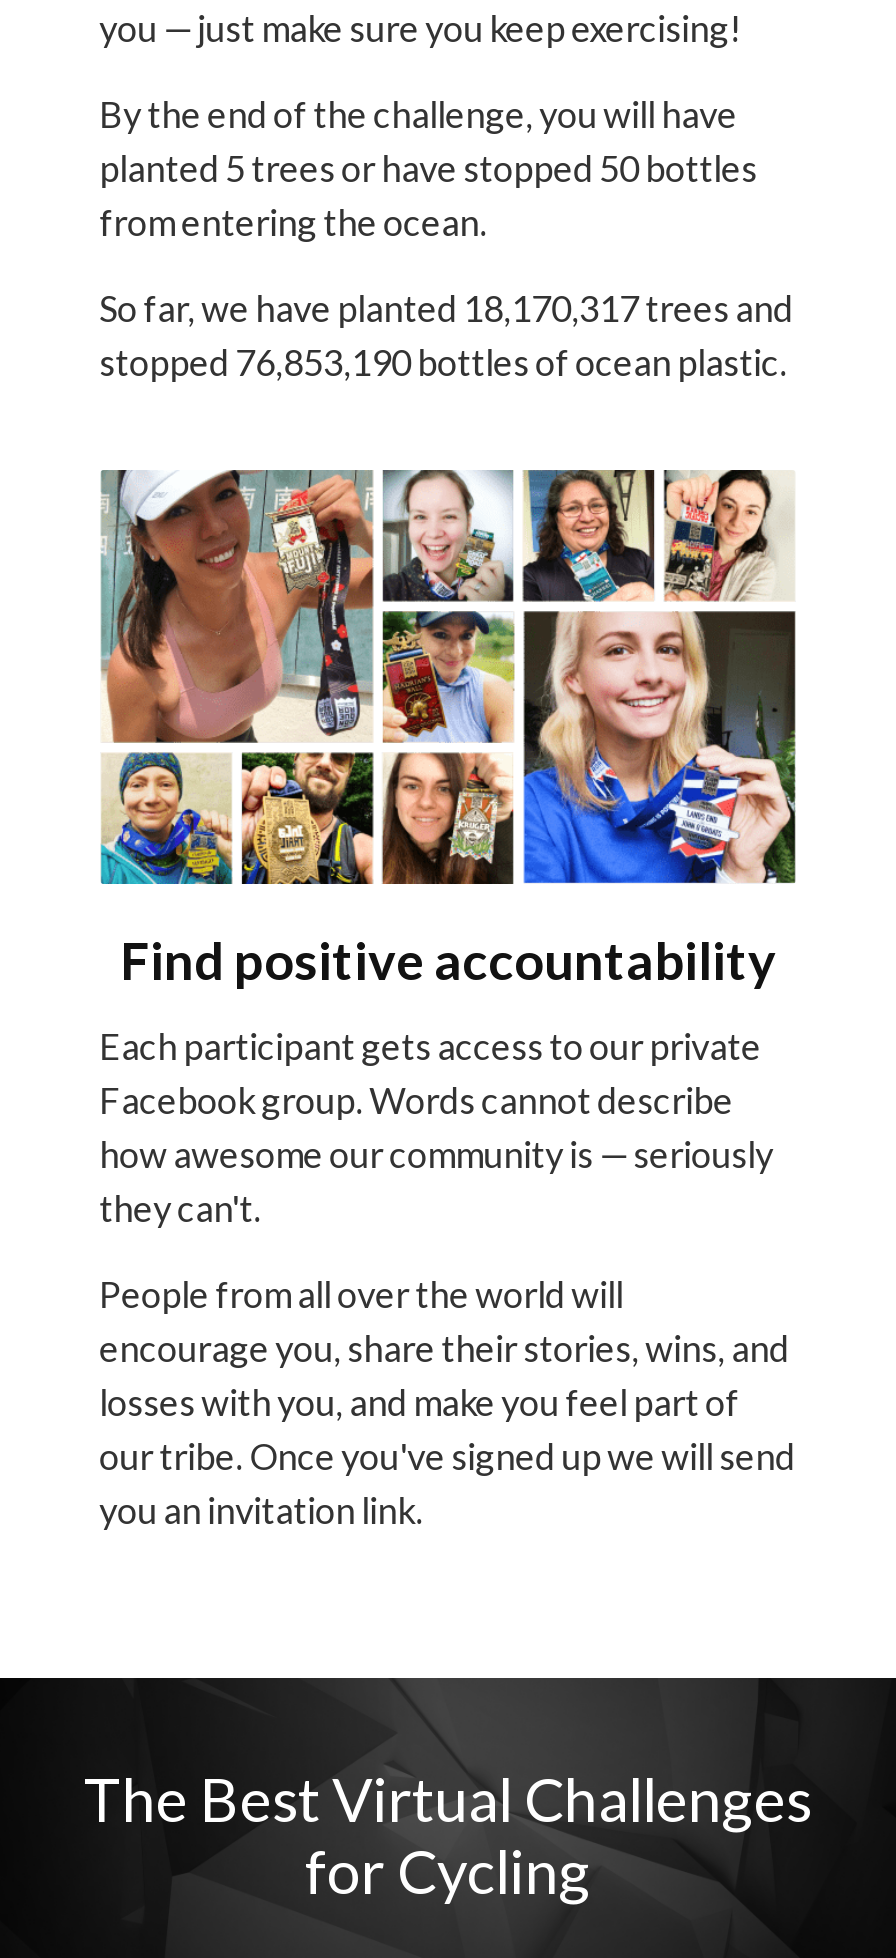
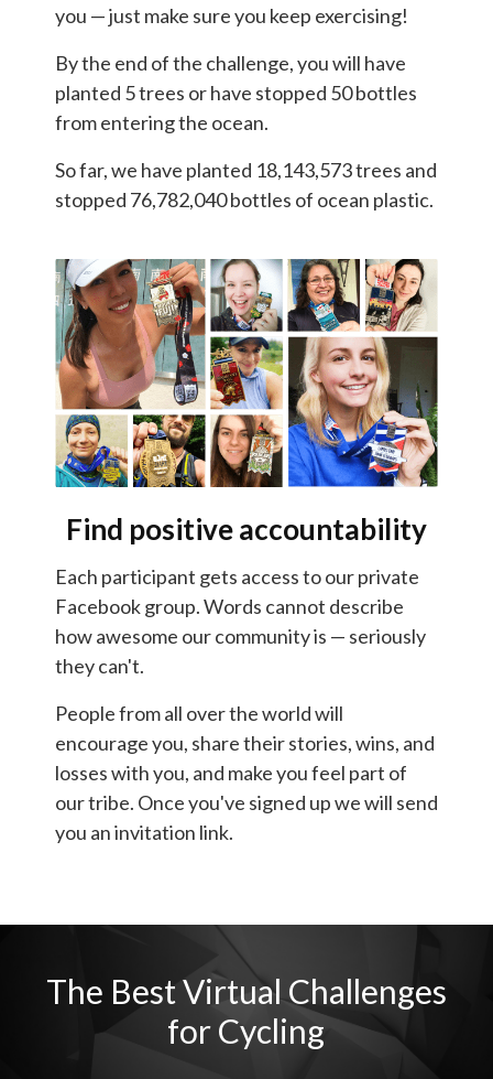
- So far, we have planted 18,170,317 trees and
+ So far, we have planted 18,143,573 trees and

- stopped 76,853,190 bottles of ocean plastic.
+ stopped 76,782,040 bottles of ocean plastic.
